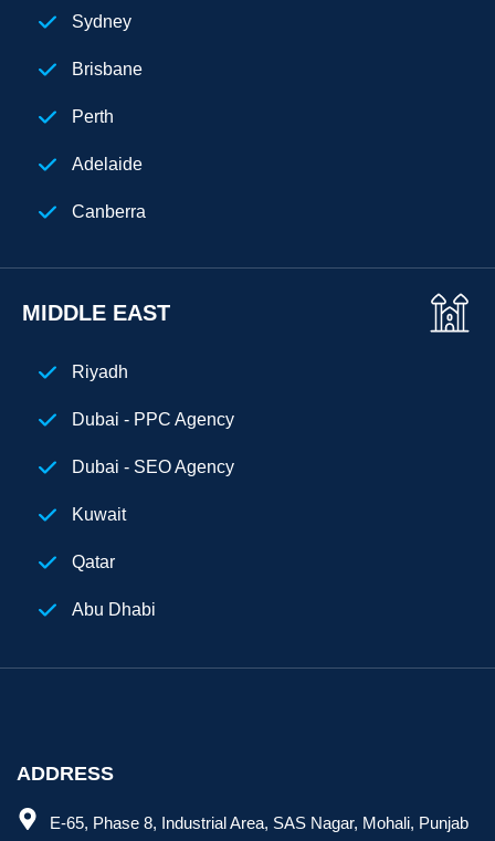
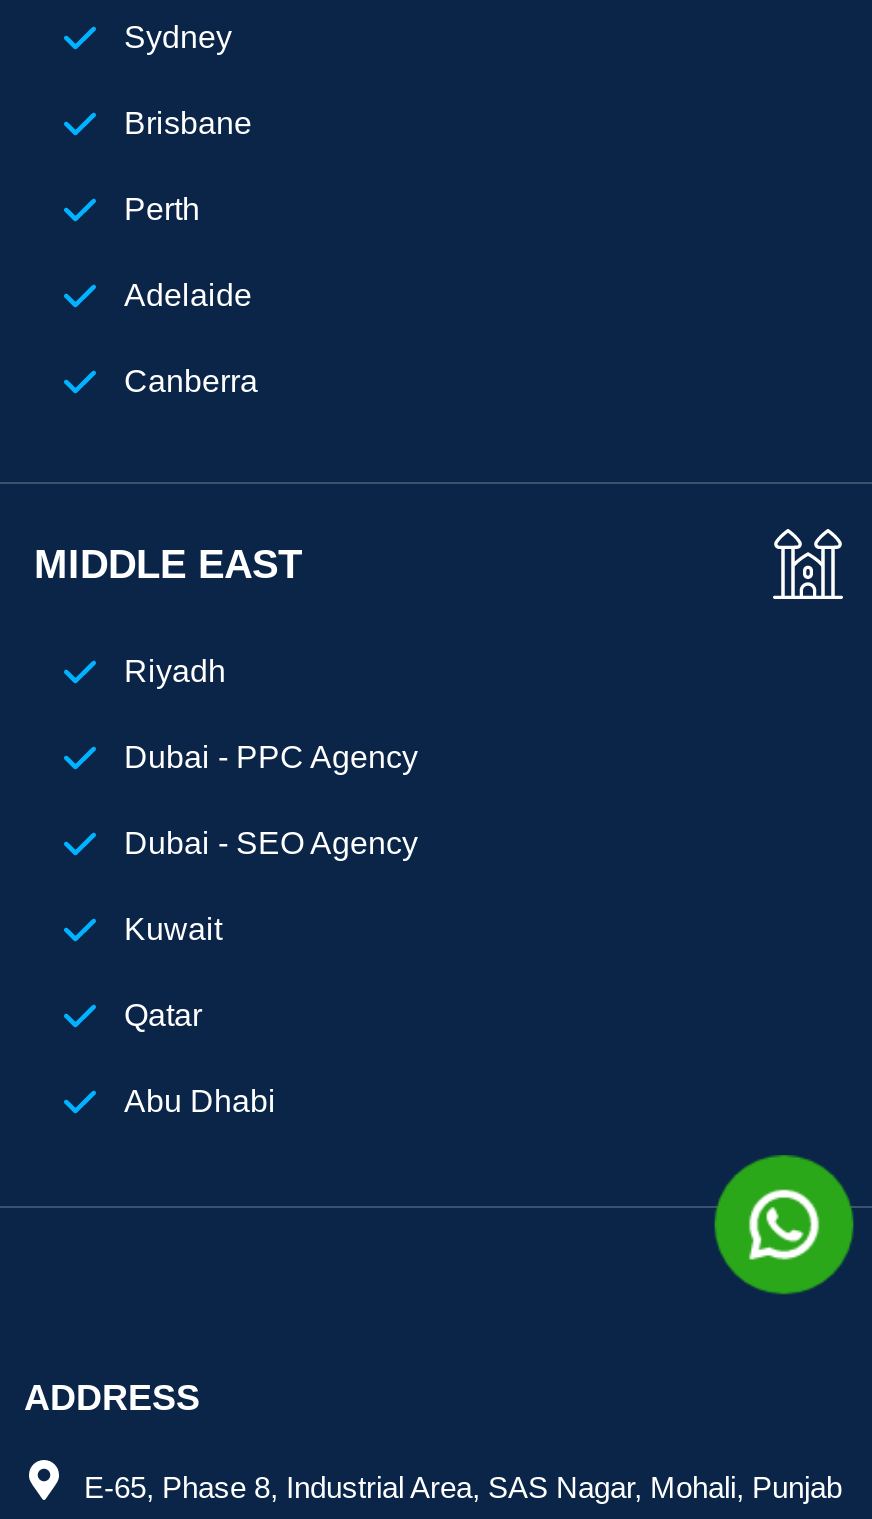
+ [image]
